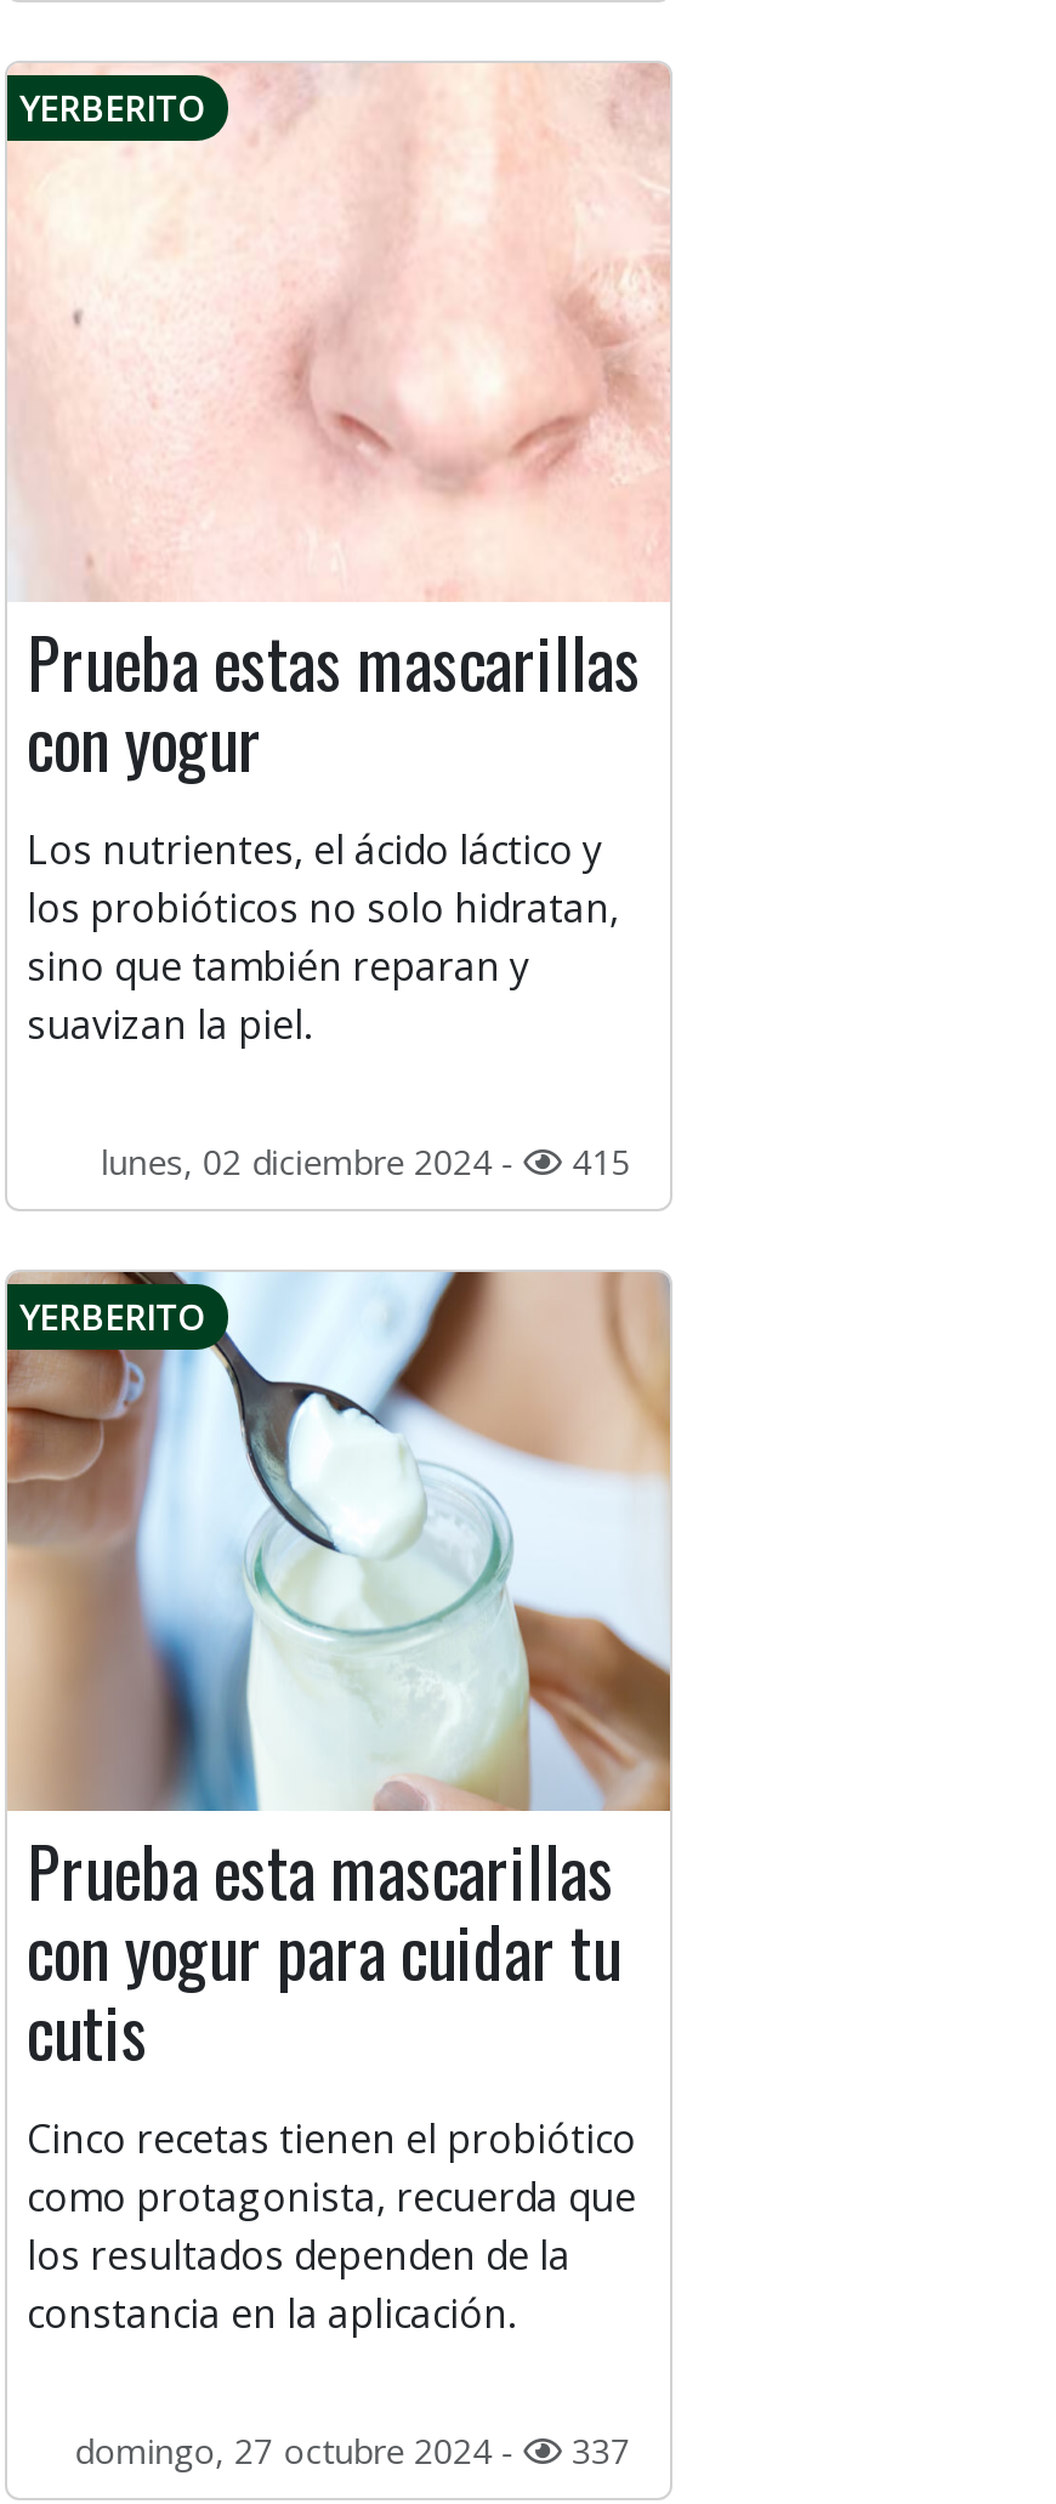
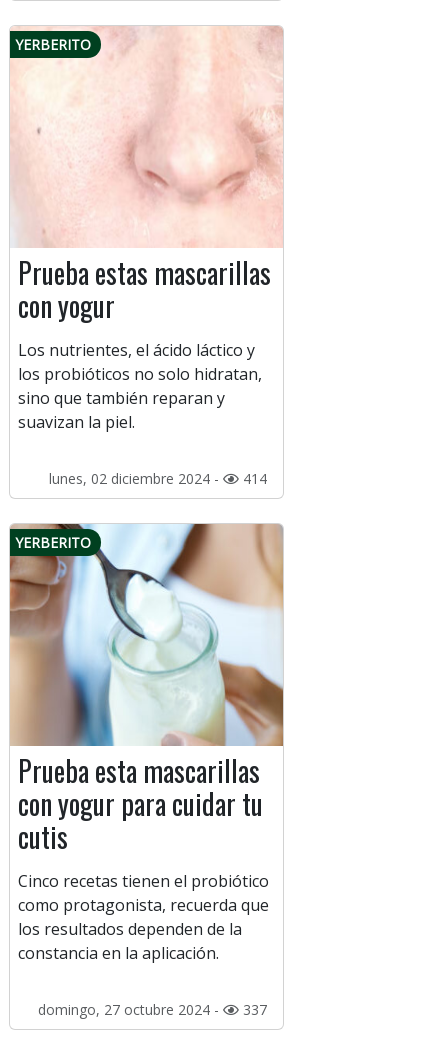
- lunes, 02 diciembre 2024 - 415
+ lunes, 02 diciembre 2024 - 414
